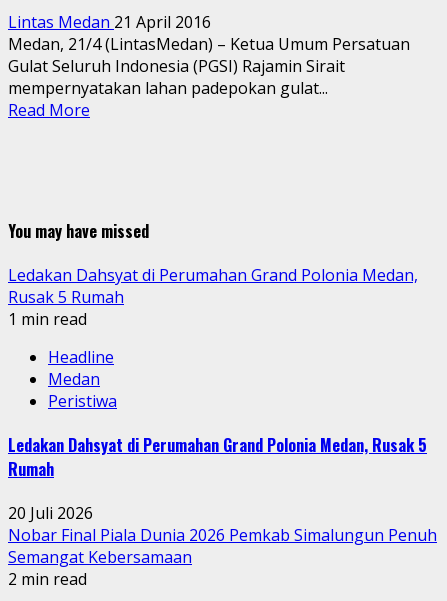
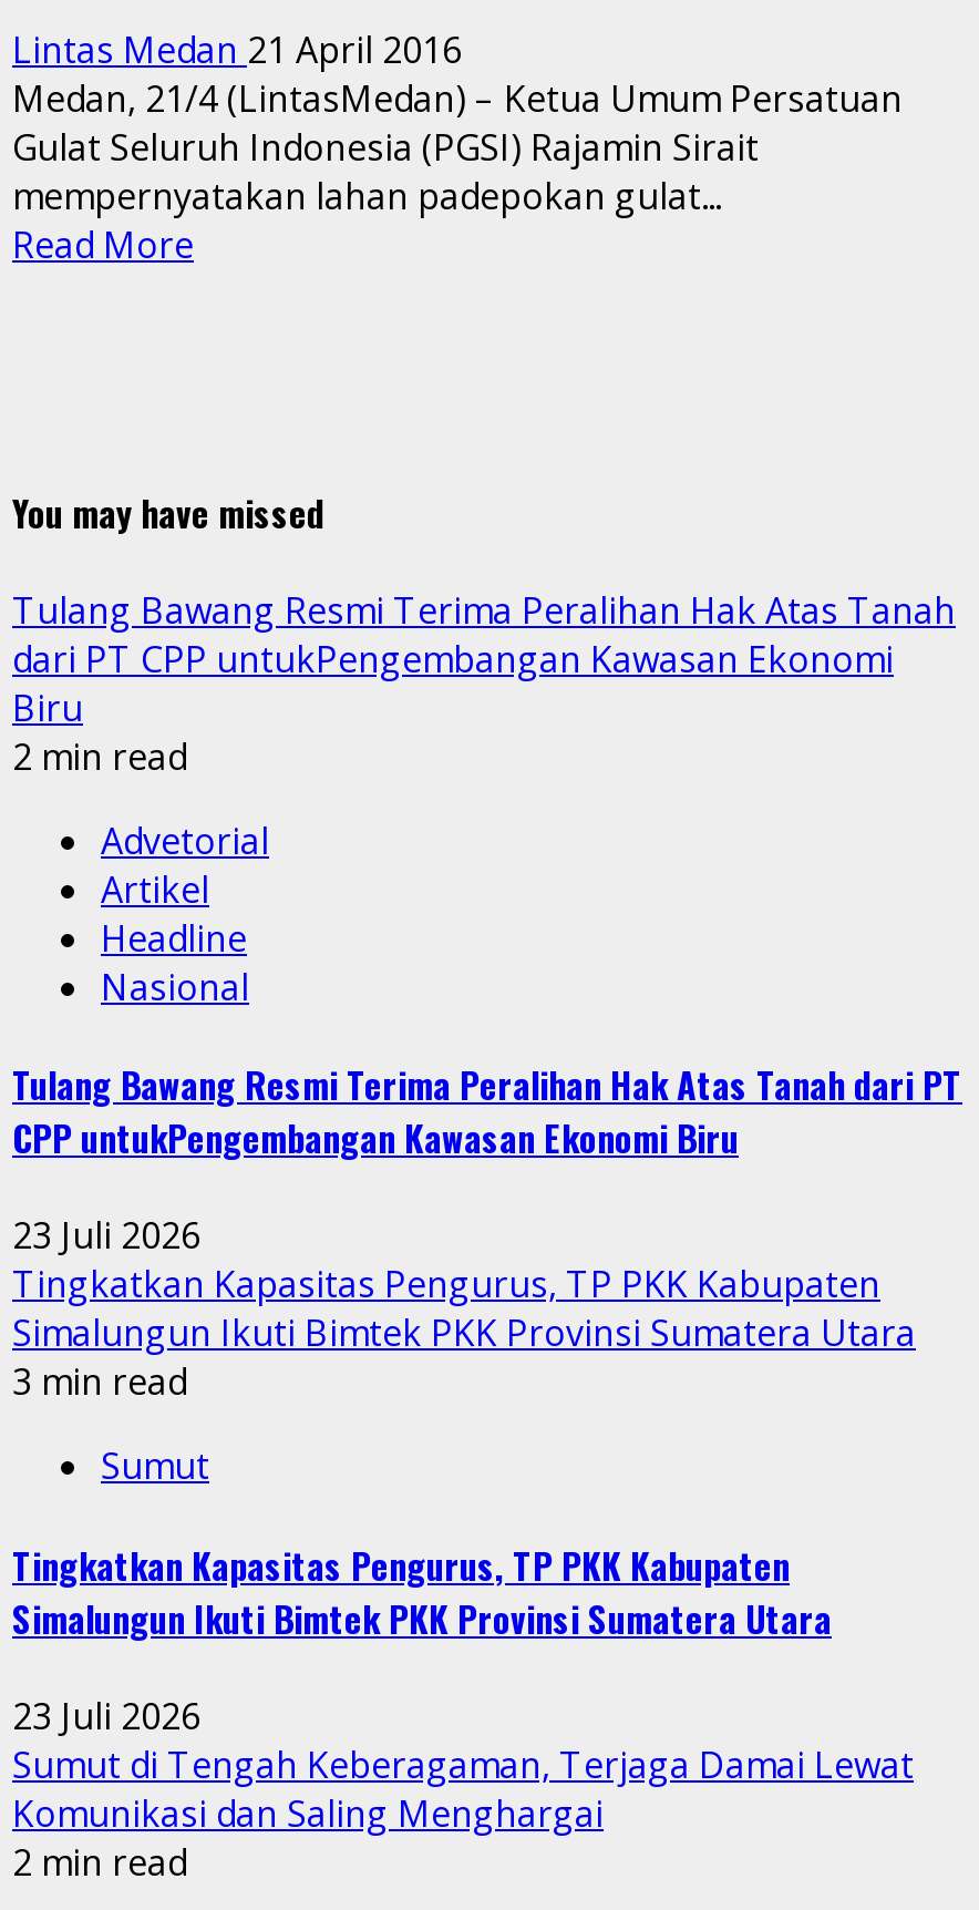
- Ledakan Dahsyat di Perumahan Grand Polonia Medan,
- Rusak 5 Rumah
- 1 min read
+ Tulang Bawang Resmi Terima Peralihan Hak Atas Tanah
+ dari PT CPP untukPengembangan Kawasan Ekonomi
+ Biru
+ 2 min read
+ Advetorial
+ Artikel

- Medan
- Peristiwa
- Ledakan Dahsyat di Perumahan Grand Polonia Medan, Rusak 5
- Rumah
- 20 Juli 2026
- Nobar Final Piala Dunia 2026 Pemkab Simalungun Penuh
- Semangat Kebersamaan
+ Nasional
+ Tulang Bawang Resmi Terima Peralihan Hak Atas Tanah dari PT
+ CPP untukPengembangan Kawasan Ekonomi Biru
+ 23 Juli 2026
+ Tingkatkan Kapasitas Pengurus, TP PKK Kabupaten
+ Simalungun Ikuti Bimtek PKK Provinsi Sumatera Utara
+ 3 min read
+ Sumut
+ Tingkatkan Kapasitas Pengurus, TP PKK Kabupaten
+ Simalungun Ikuti Bimtek PKK Provinsi Sumatera Utara
+ 23 Juli 2026
+ Sumut di Tengah Keberagaman, Terjaga Damai Lewat
+ Komunikasi dan Saling Menghargai
